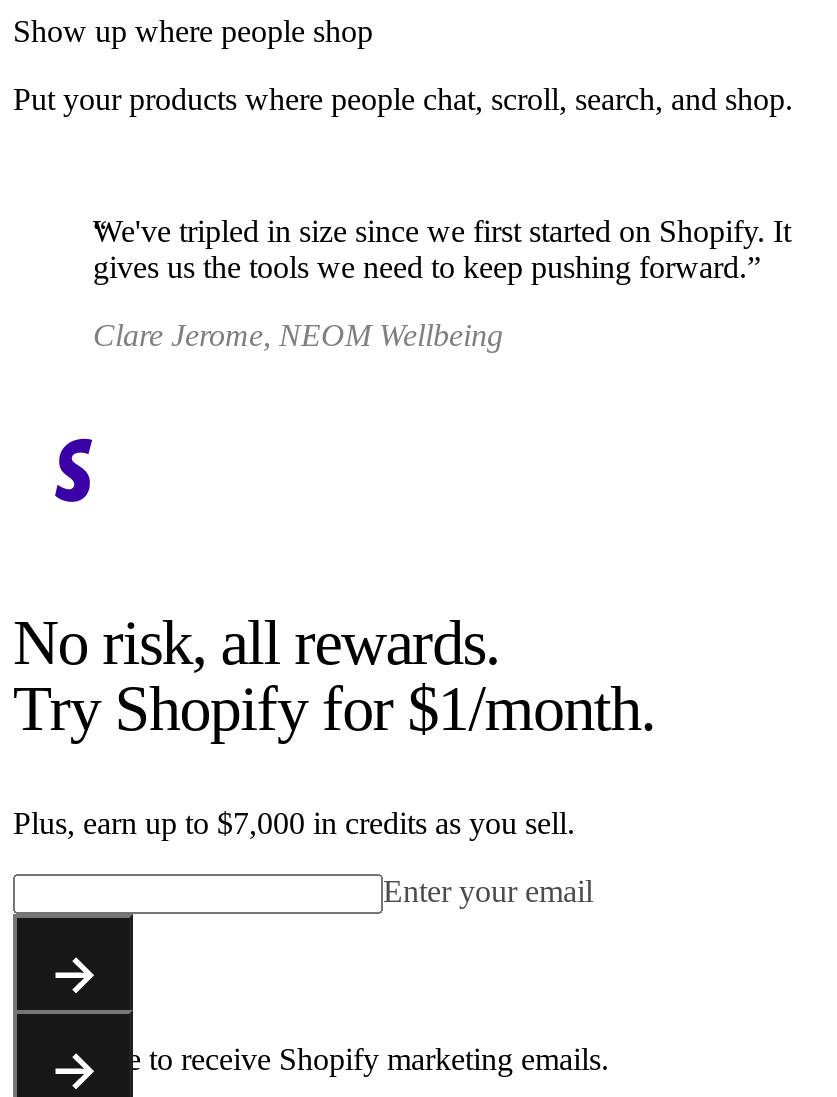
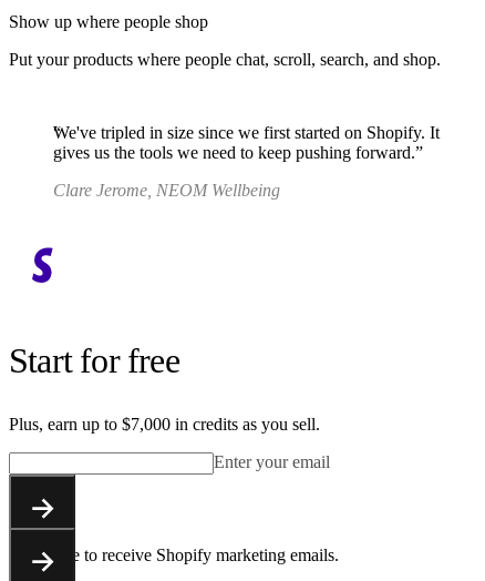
- No risk, all rewards.
- Try Shopify for $1/month.
+ Start for free
